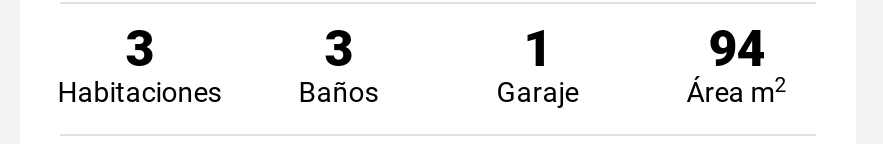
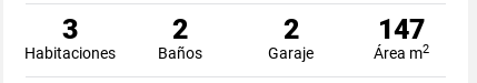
- 3
+ 2

- 1
+ 2

- 94
+ 147
